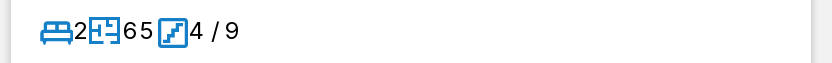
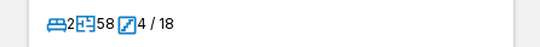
- 65
+ 58

- 4 / 9
+ 4 / 18
